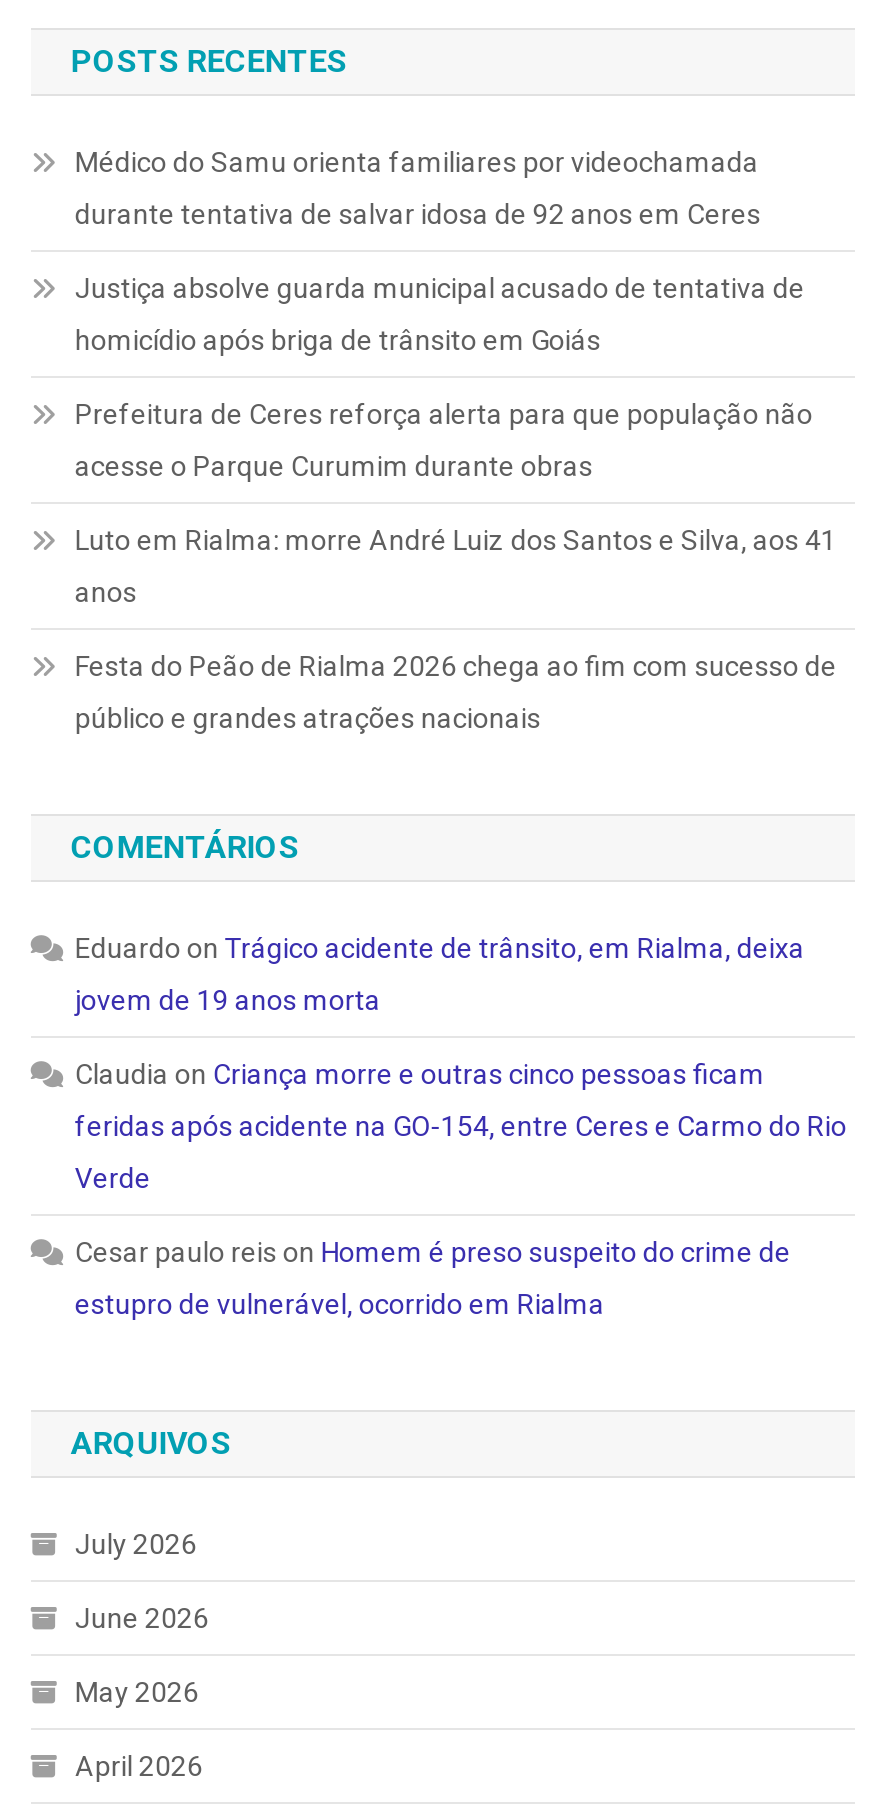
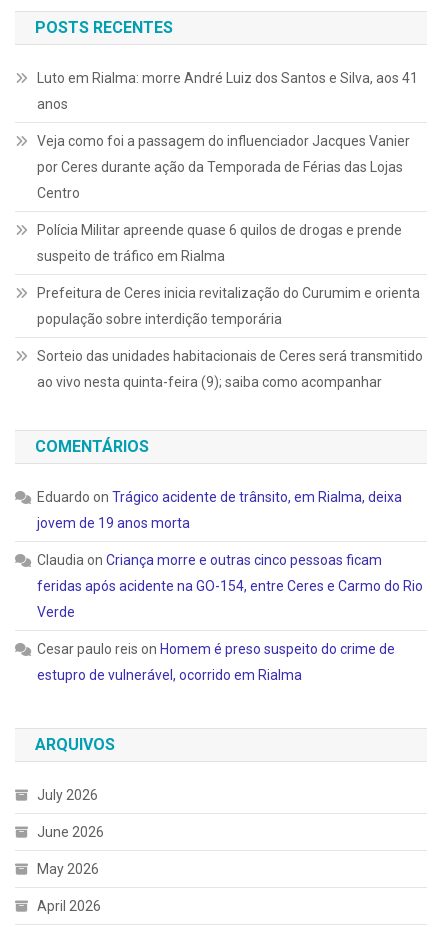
- Médico do Samu orienta familiares por videochamada
- durante tentativa de salvar idosa de 92 anos em Ceres
- Justiça absolve guarda municipal acusado de tentativa de
- homicídio após briga de trânsito em Goiás
- Prefeitura de Ceres reforça alerta para que população não
- acesse o Parque Curumim durante obras

moved up: Luto em Rialma: morre André Luiz dos Santos e Silva, aos 41 | anos

- Festa do Peão de Rialma 2026 chega ao fim com sucesso de
- público e grandes atrações nacionais
+ Veja como foi a passagem do influenciador Jacques Vanier
+ por Ceres durante ação da Temporada de Férias das Lojas
+ Centro
+ Polícia Militar apreende quase 6 quilos de drogas e prende
+ suspeito de tráfico em Rialma
+ Prefeitura de Ceres inicia revitalização do Curumim e orienta
+ população sobre interdição temporária
+ Sorteio das unidades habitacionais de Ceres será transmitido
+ ao vivo nesta quinta-feira (9); saiba como acompanhar
